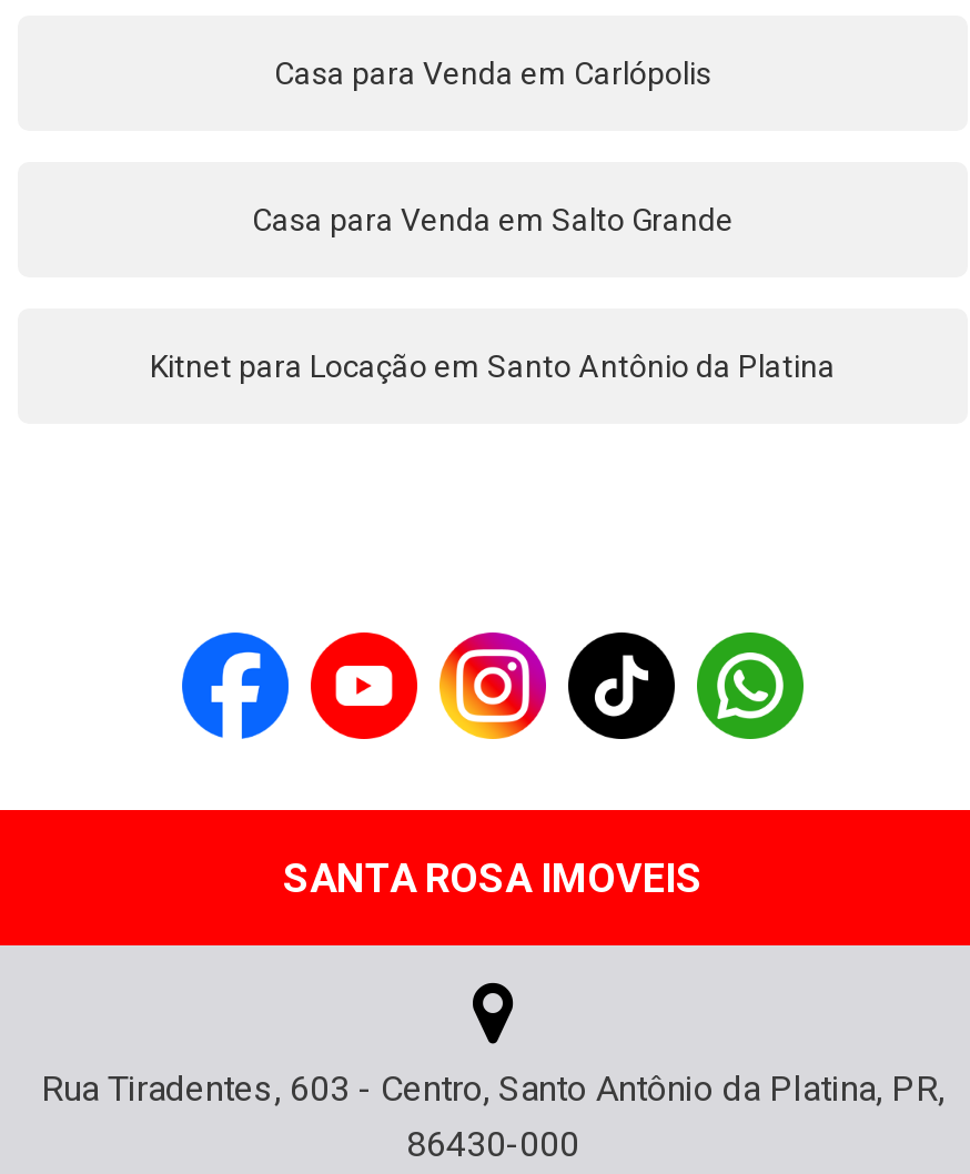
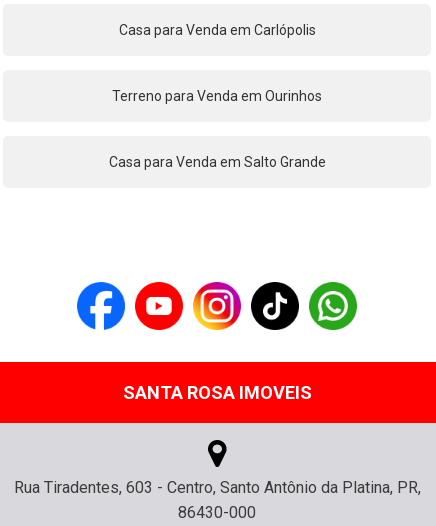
+ Terreno para Venda em Ourinhos

moved down: Casa para Venda em Salto Grande

- Kitnet para Locação em Santo Antônio da Platina
